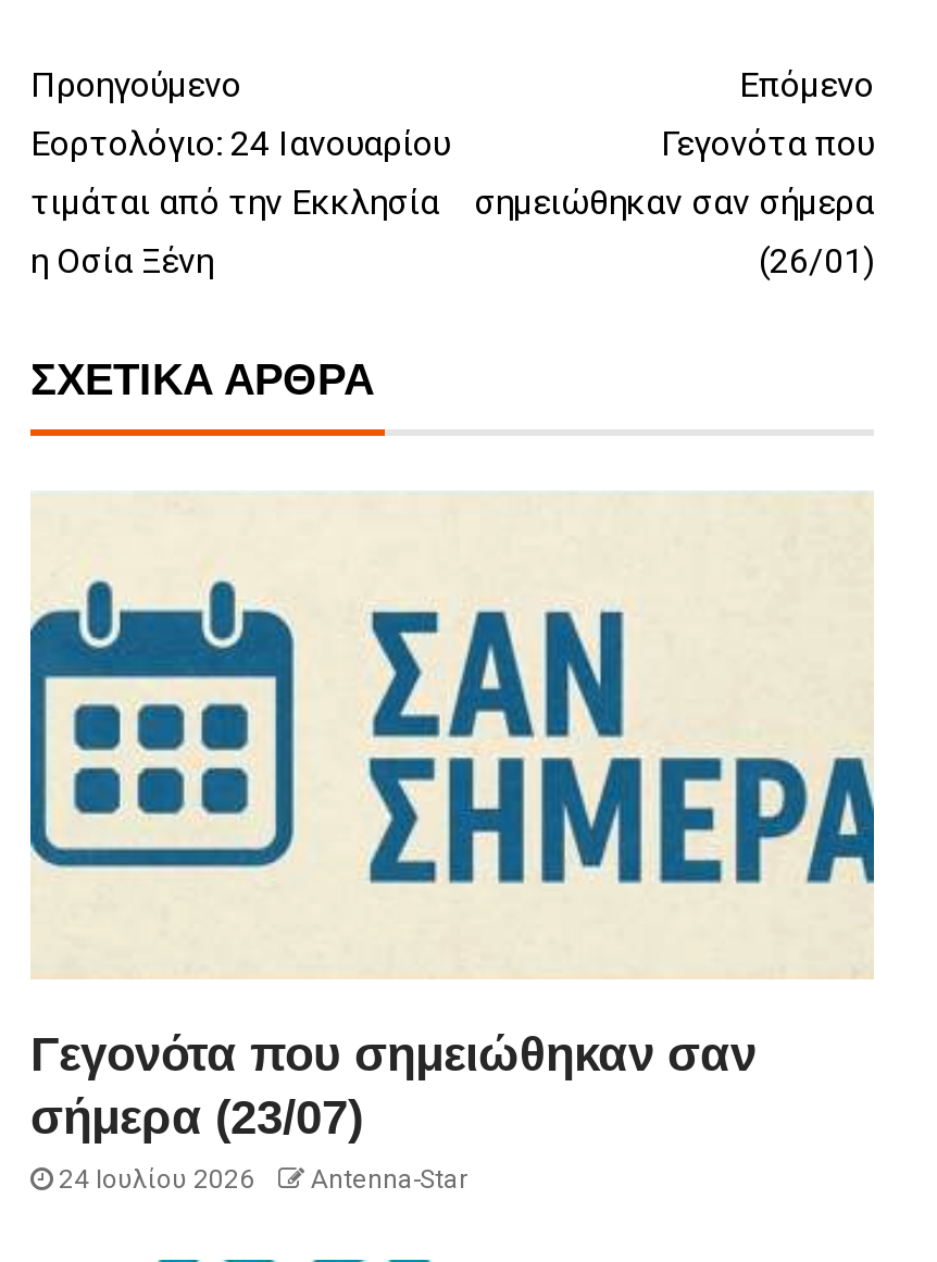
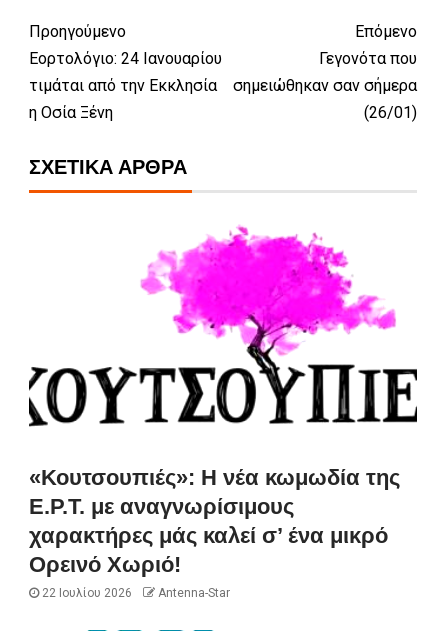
- [image]
- Γεγονότα που σημειώθηκαν σαν
- σήμερα (23/07)
- 24 Ιουλίου 2026
+ [image]
+ «Κουτσουπιές»: Η νέα κωμωδία της
+ Ε.Ρ.Τ. με αναγνωρίσιμους
+ χαρακτήρες μάς καλεί σ’ ένα μικρό
+ Ορεινό Χωριό!
+ 22 Ιουλίου 2026
